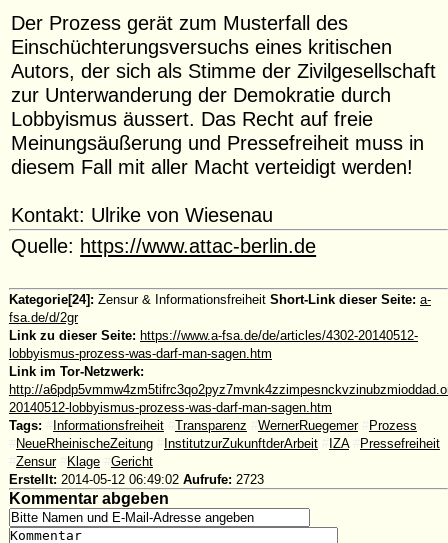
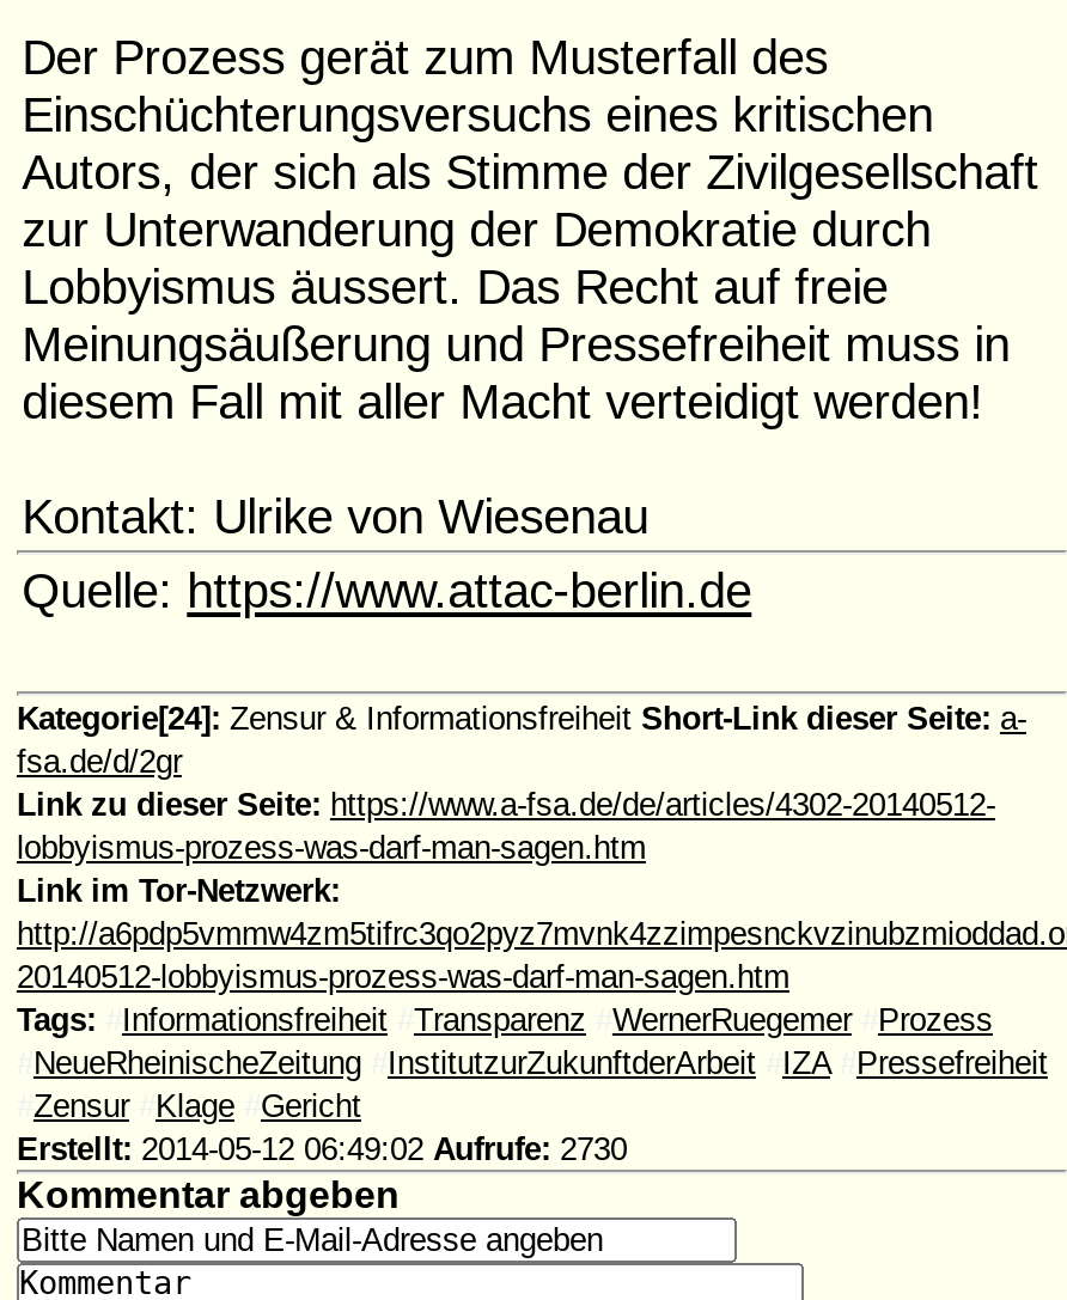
- Erstellt: 2014-05-12 06:49:02 Aufrufe: 2723
+ Erstellt: 2014-05-12 06:49:02 Aufrufe: 2730
